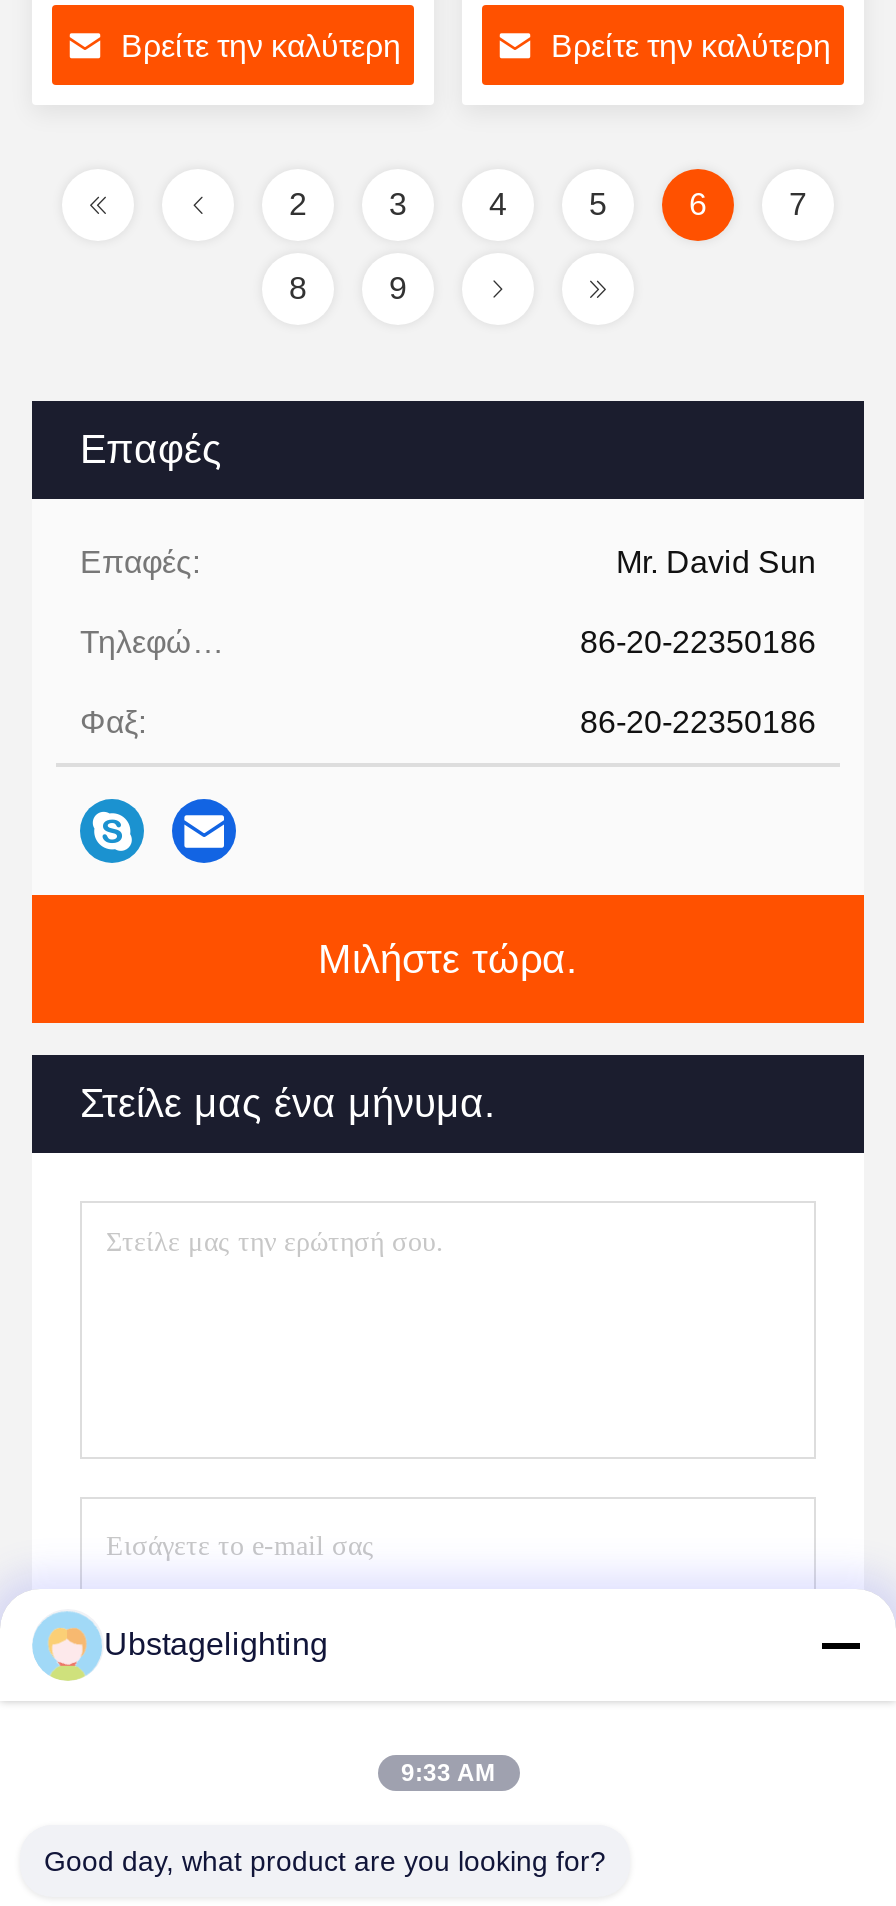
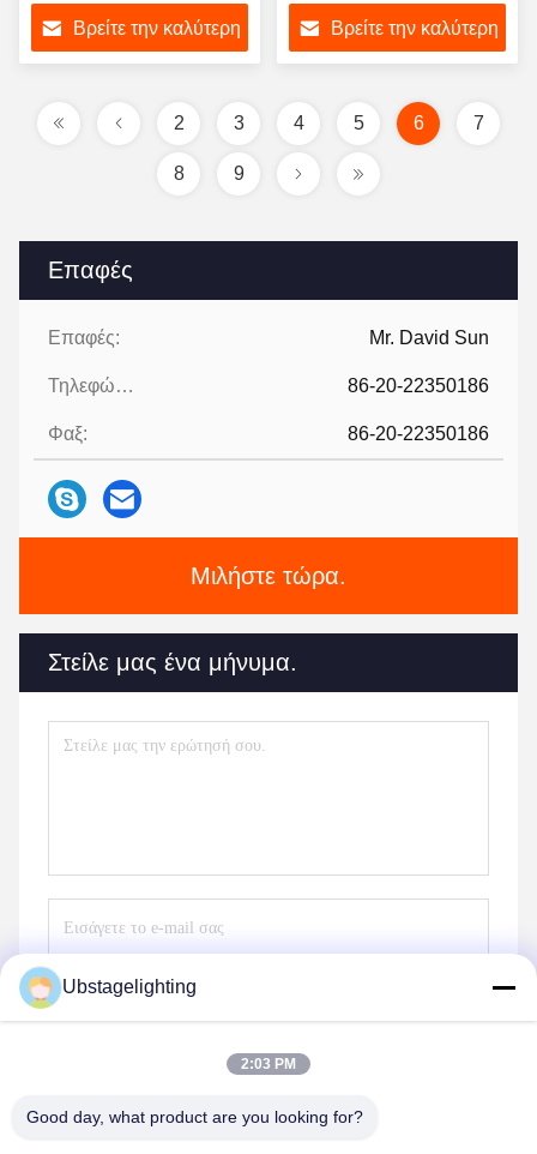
- 9:33 AM
+ 2:03 PM
